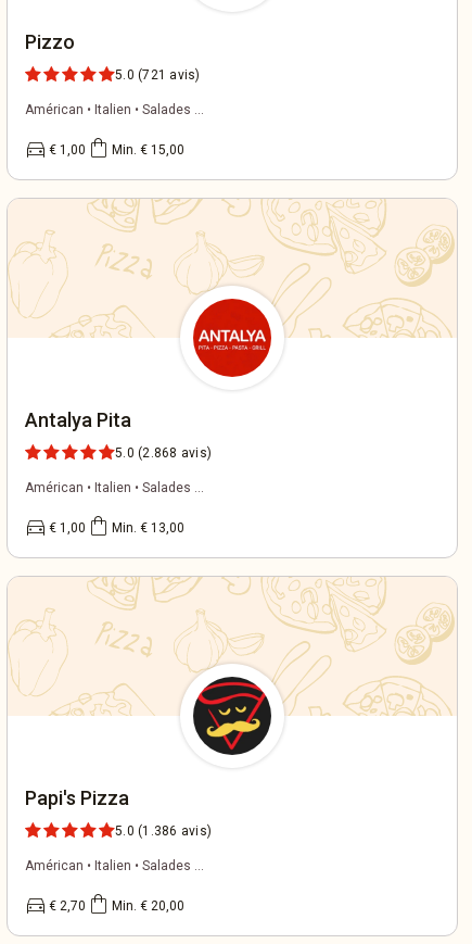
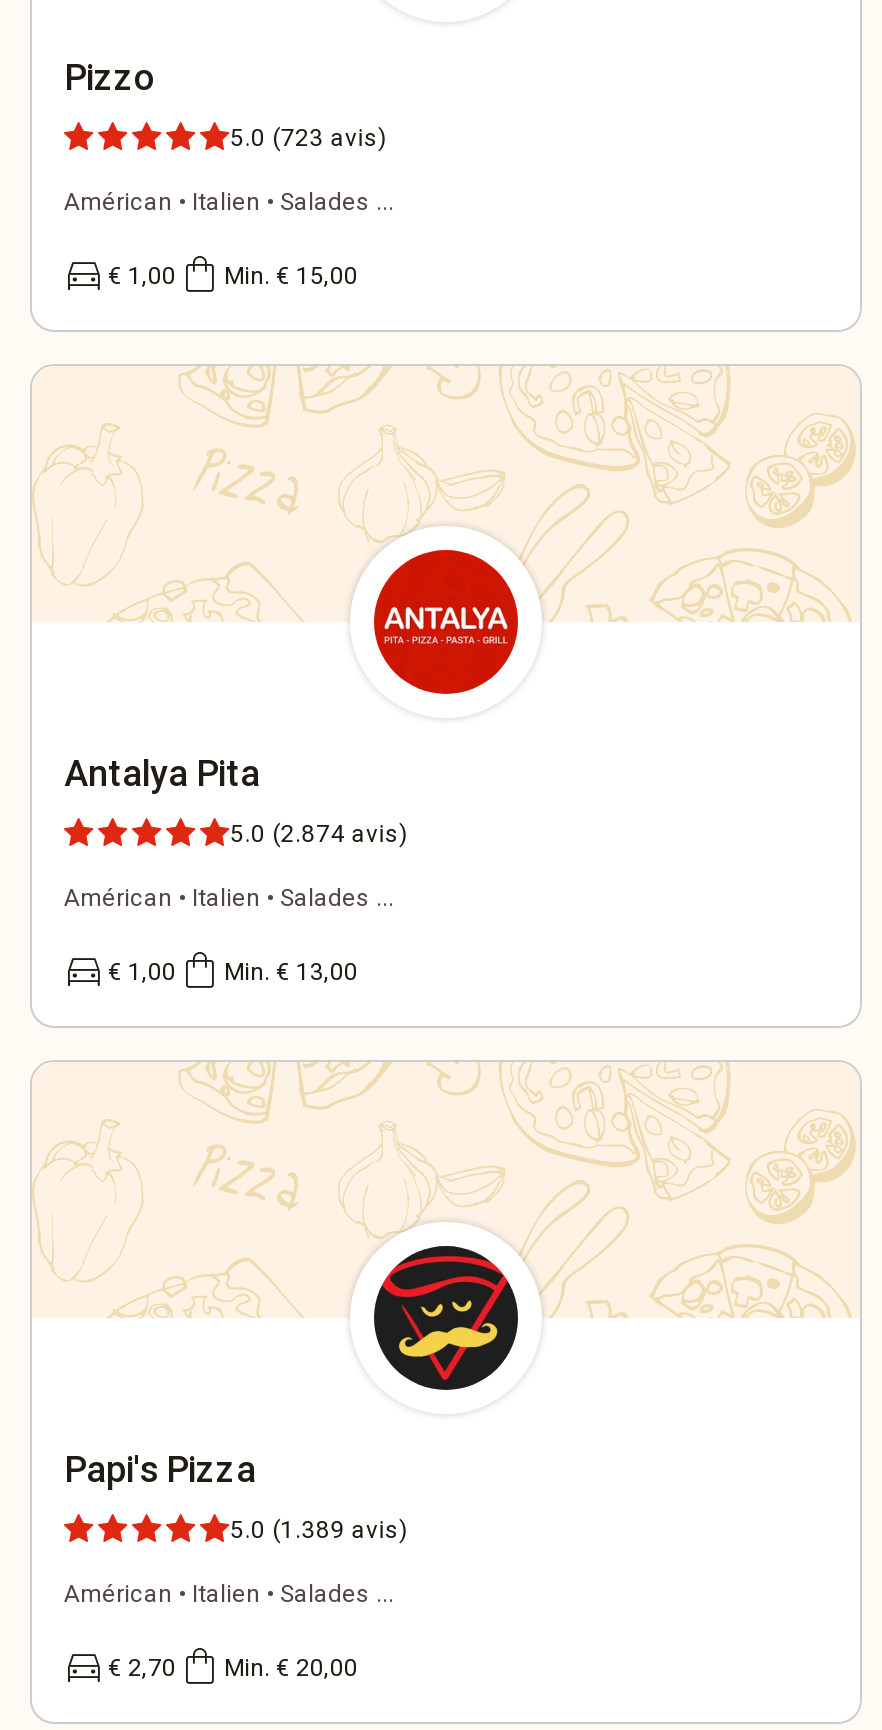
- 5.0 (721 avis)
+ 5.0 (723 avis)

- 5.0 (2.868 avis)
+ 5.0 (2.874 avis)

- 5.0 (1.386 avis)
+ 5.0 (1.389 avis)
